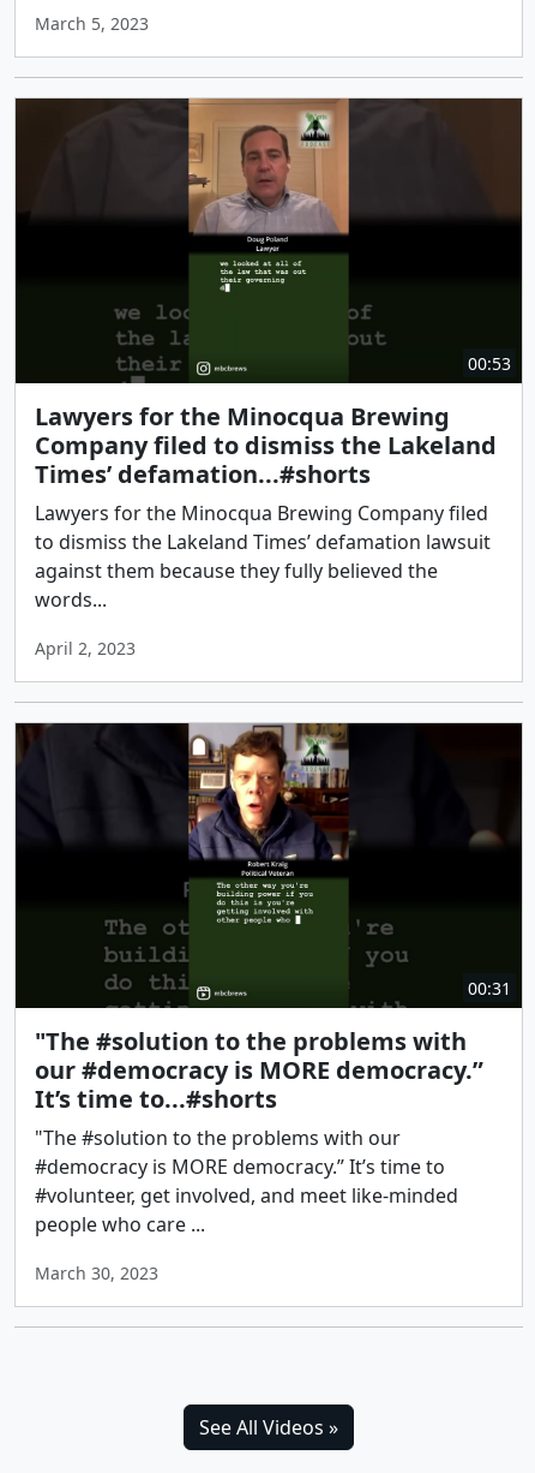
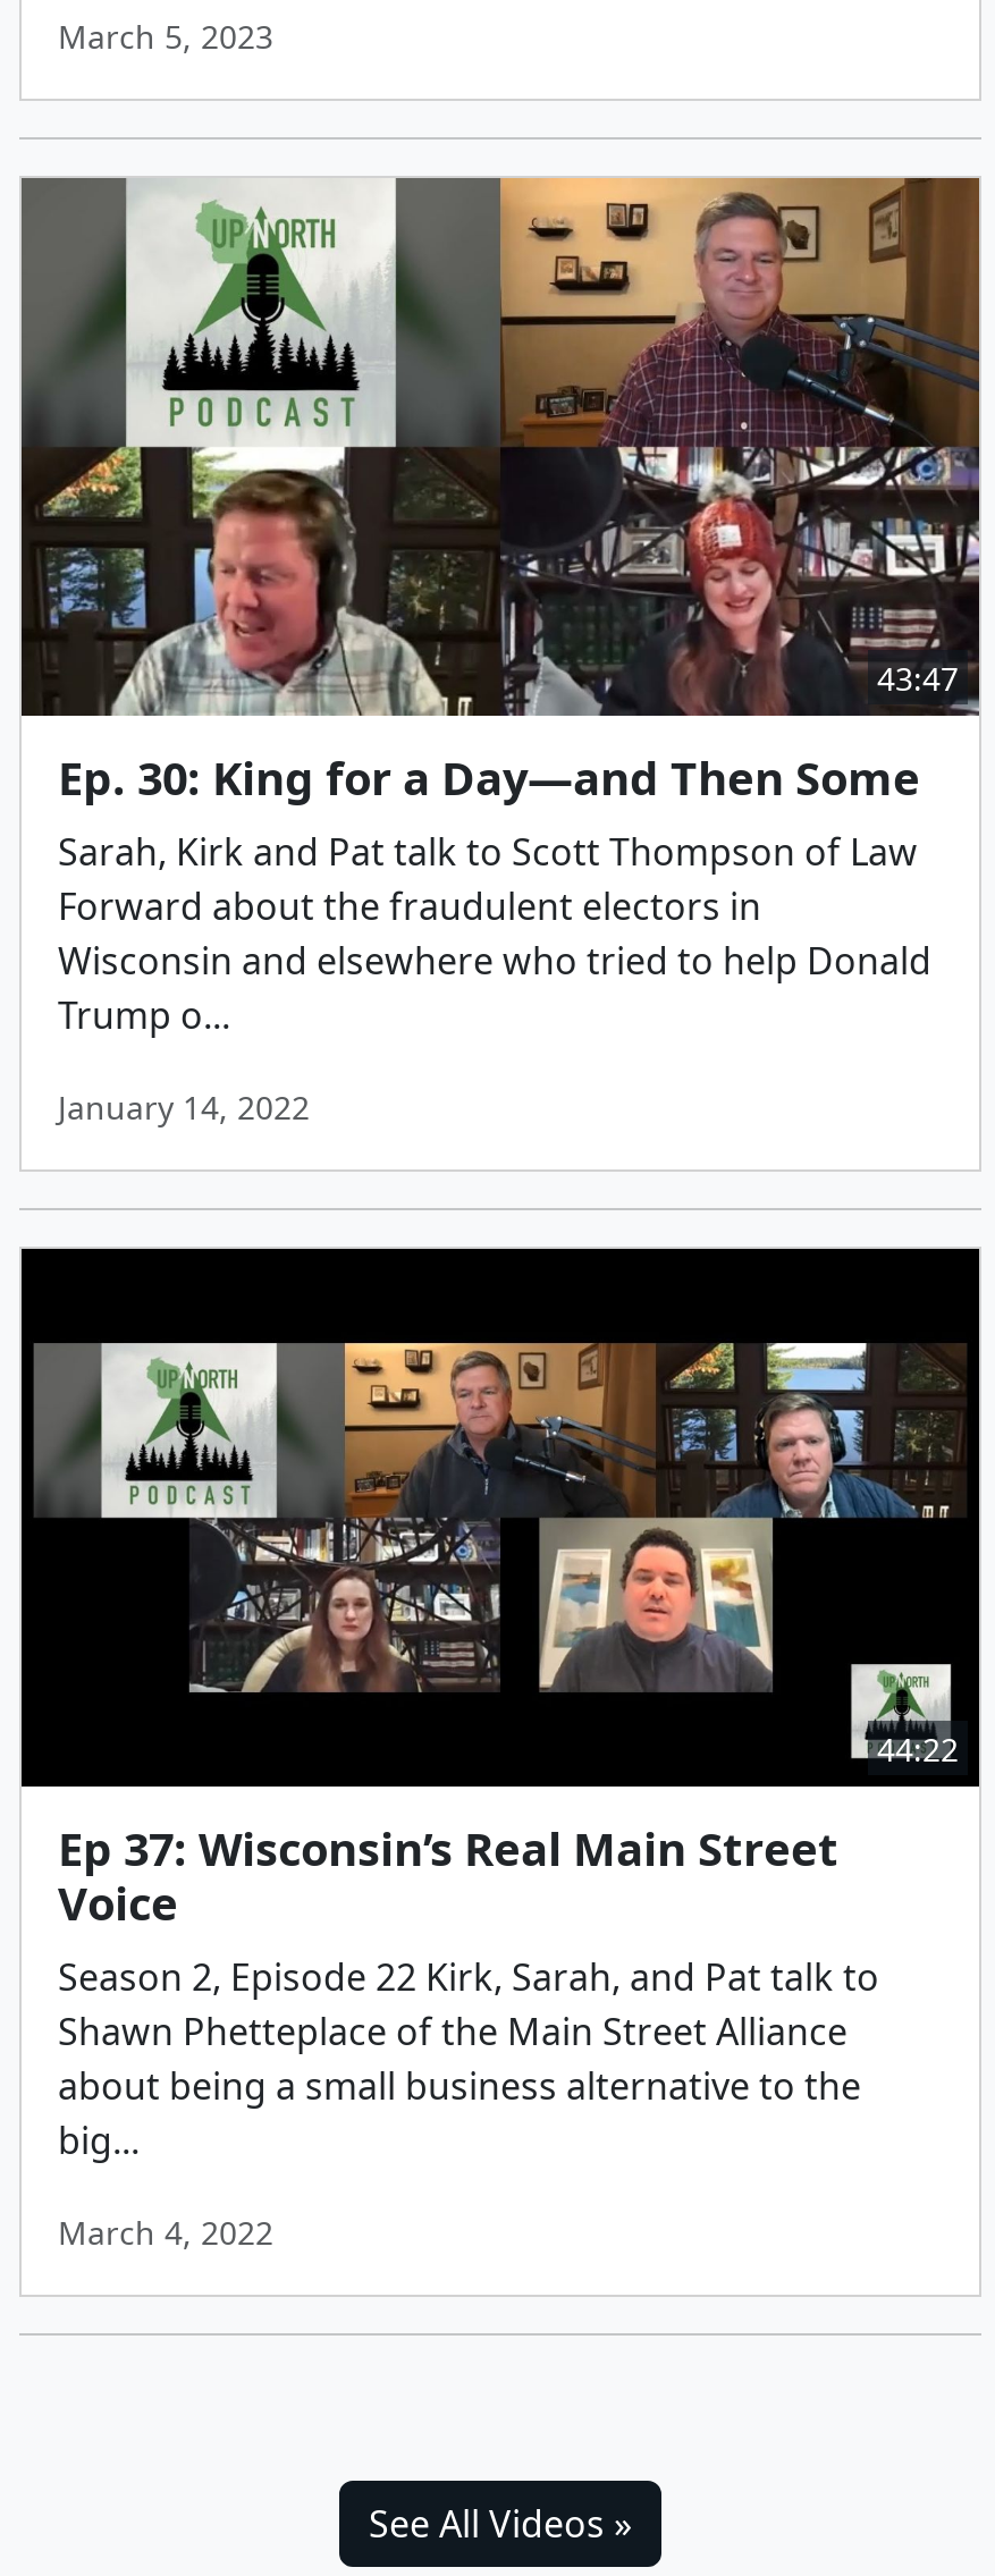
- [image]
- 00:53
+ [image]
+ 43:47

- Lawyers for the Minocqua Brewing
- Company filed to dismiss the Lakeland
- Times’ defamation...#shorts
- Lawyers for the Minocqua Brewing Company filed
- to dismiss the Lakeland Times’ defamation lawsuit
- against them because they fully believed the
- words...
+ Ep. 30: King for a Day—and Then Some
+ Sarah, Kirk and Pat talk to Scott Thompson of Law
+ Forward about the fraudulent electors in
+ Wisconsin and elsewhere who tried to help Donald
+ Trump o...

- April 2, 2023
+ January 14, 2022

- [image]
- 00:31
+ [image]
+ 44:22

- "The #solution to the problems with
- our #democracy is MORE democracy.”
- It’s time to...#shorts
- "The #solution to the problems with our
- #democracy is MORE democracy.” It’s time to
- #volunteer, get involved, and meet like-minded
- people who care ...
+ Ep 37: Wisconsin’s Real Main Street
+ Voice
+ Season 2, Episode 22 Kirk, Sarah, and Pat talk to
+ Shawn Phetteplace of the Main Street Alliance
+ about being a small business alternative to the
+ big...

- March 30, 2023
+ March 4, 2022
